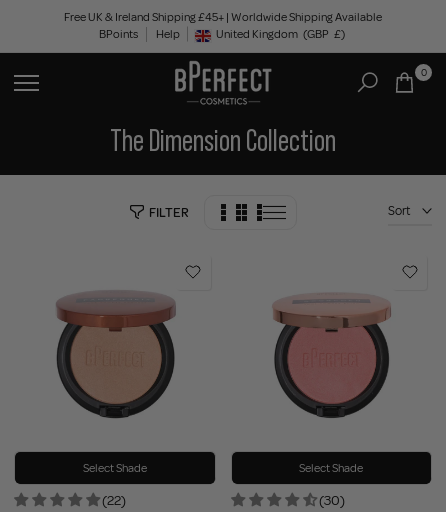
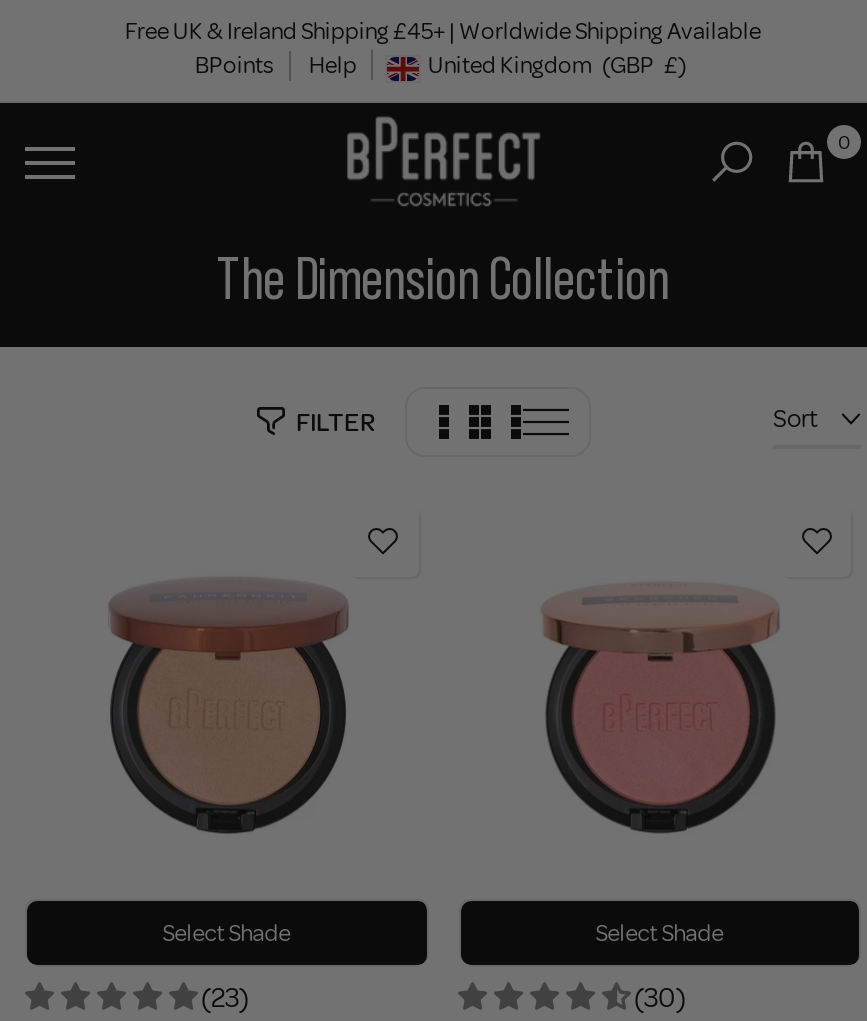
- (22)
+ (23)
